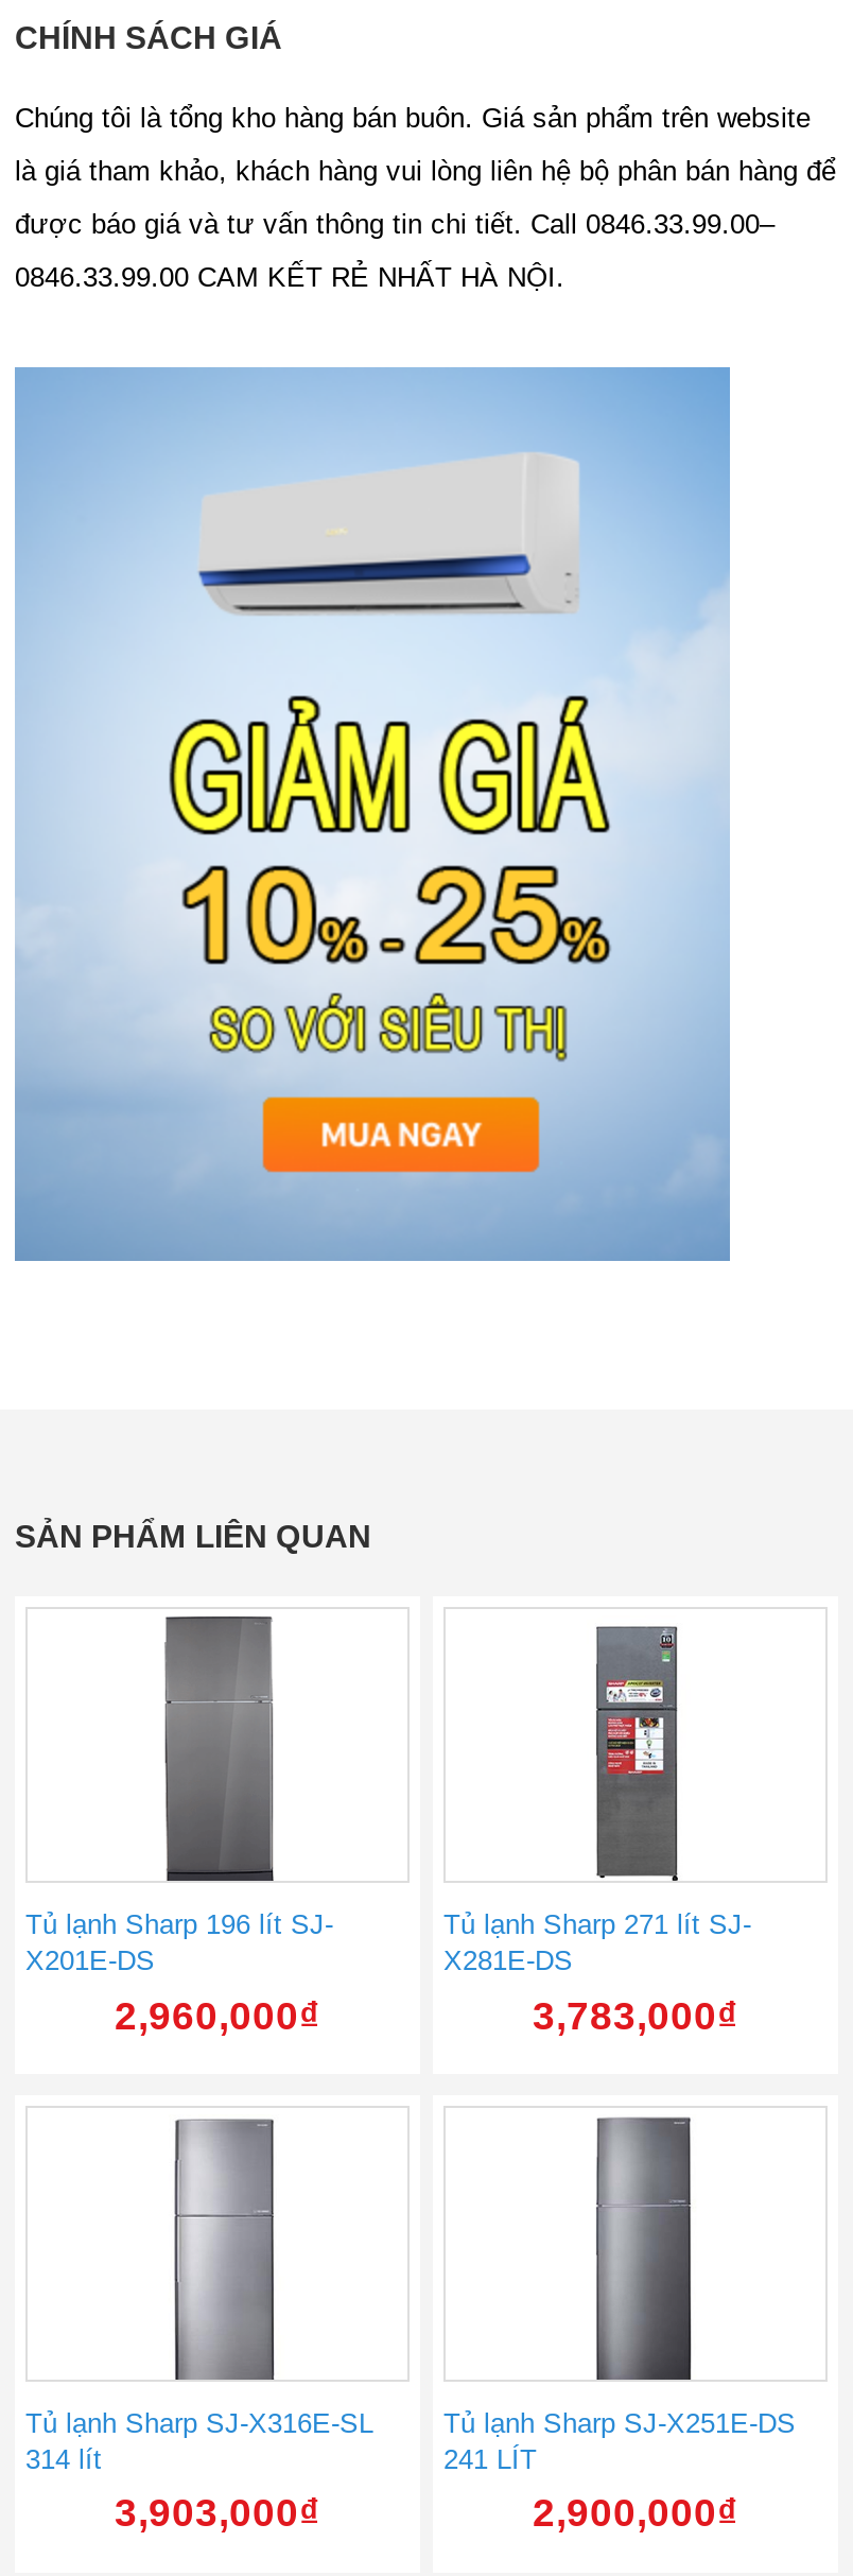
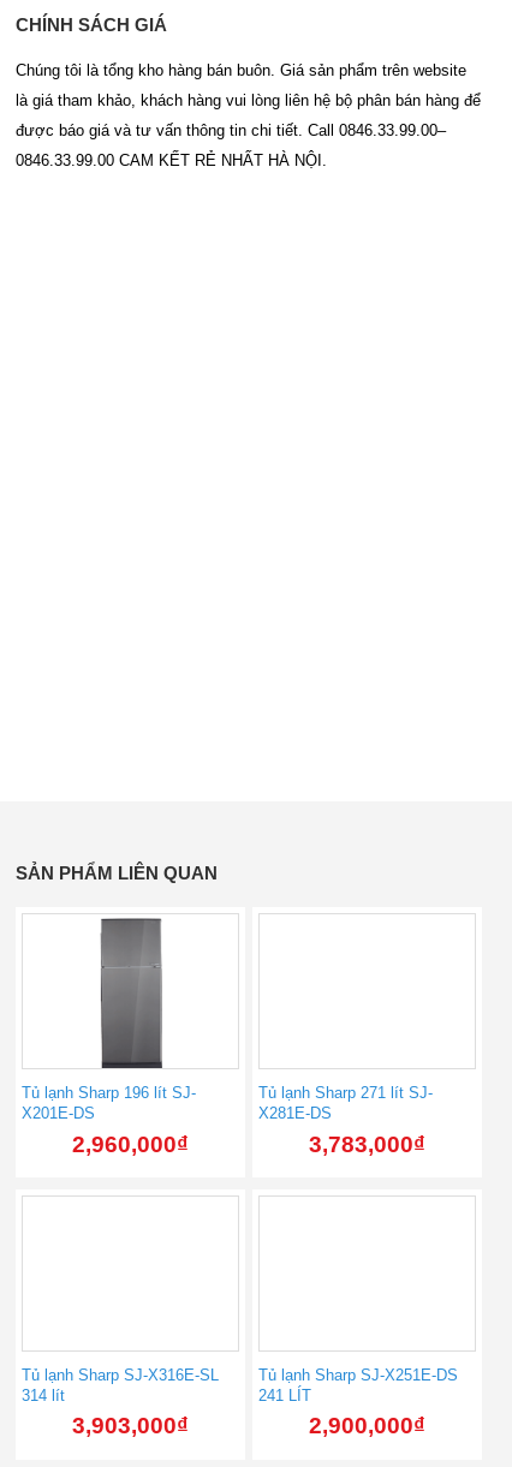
- [image]

- [image]

- [image]

- [image]
